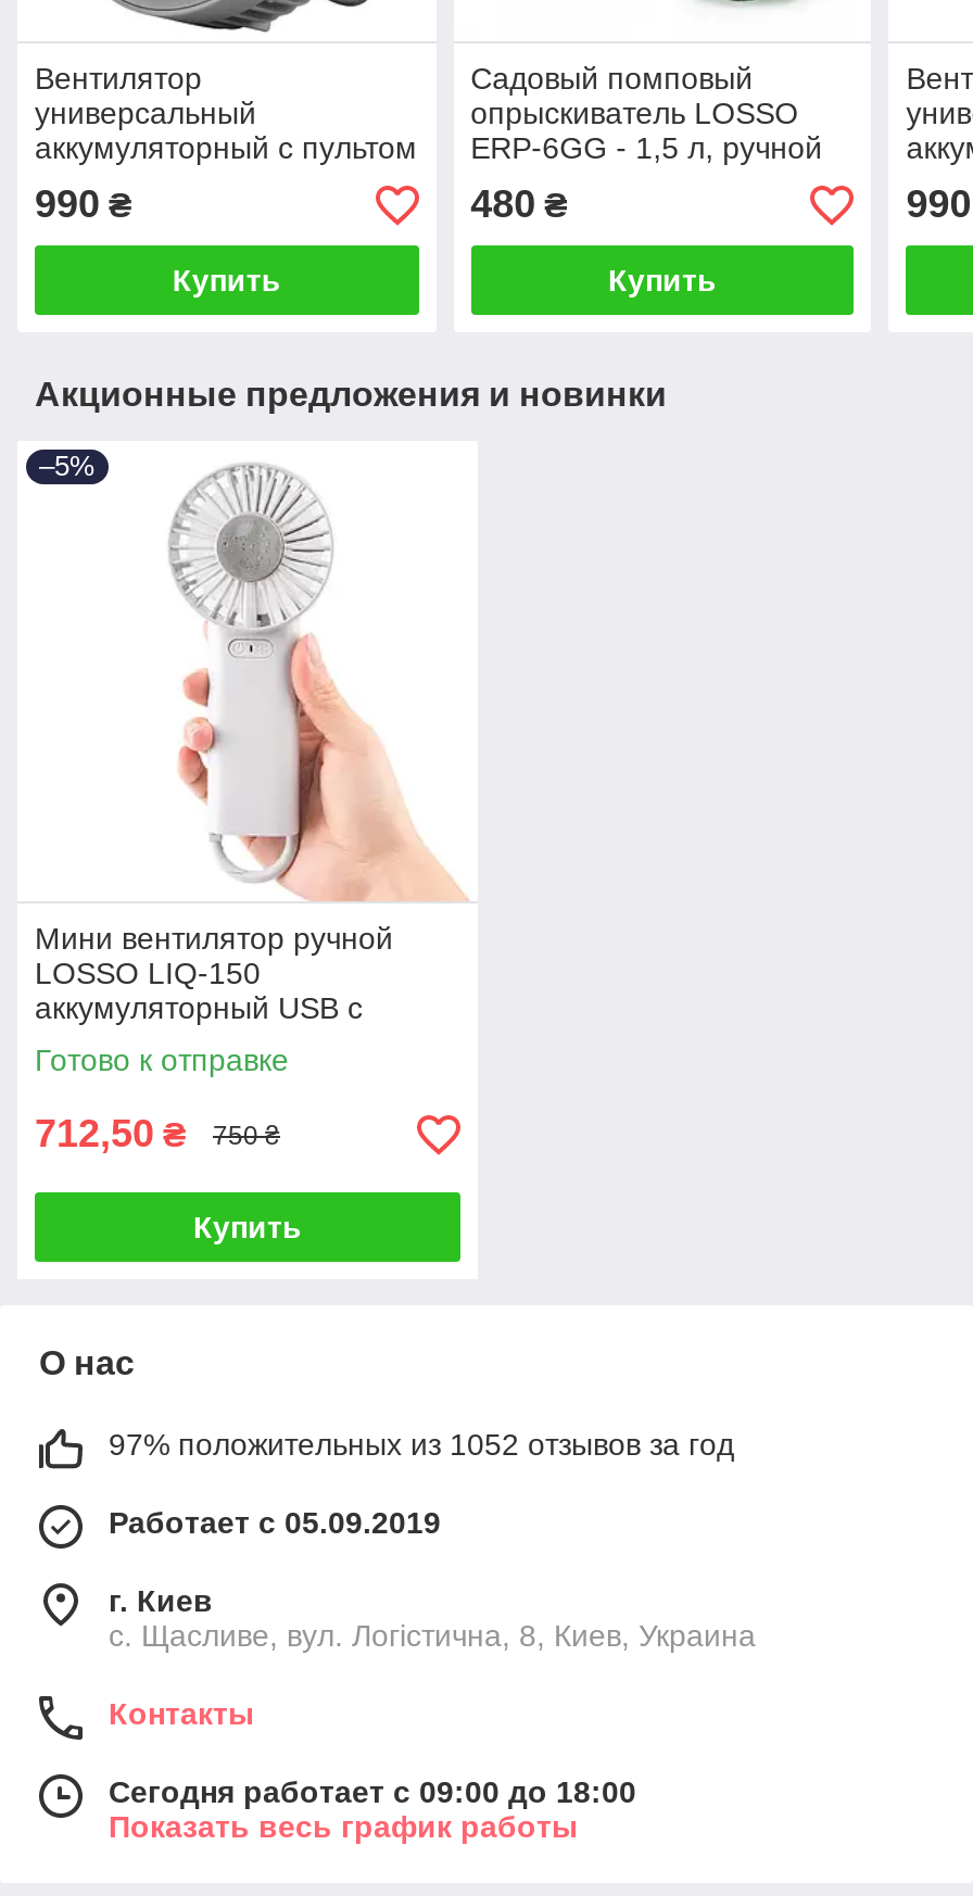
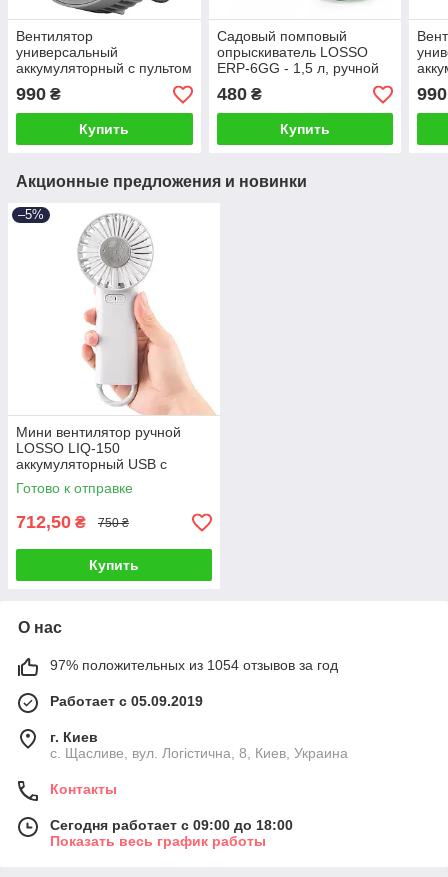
- 97% положительных из 1052 отзывов за год
+ 97% положительных из 1054 отзывов за год
